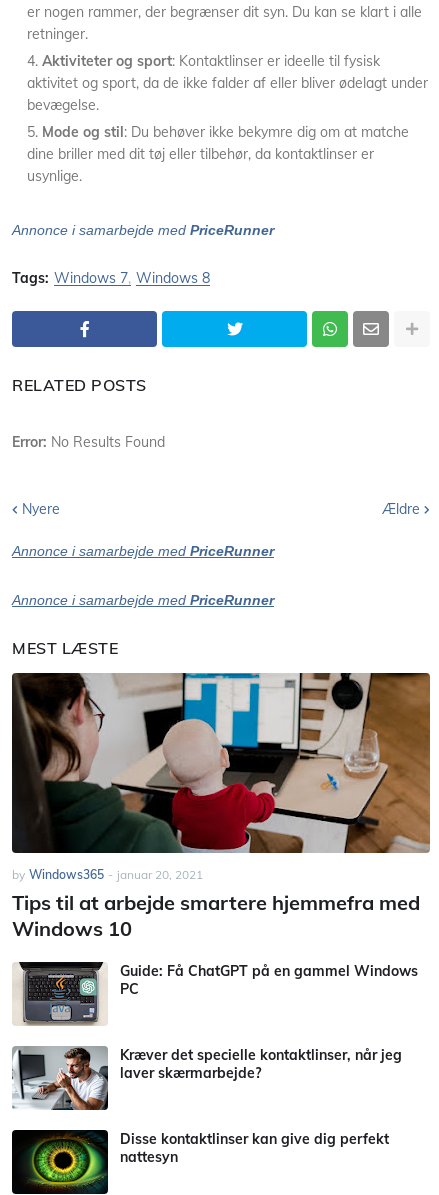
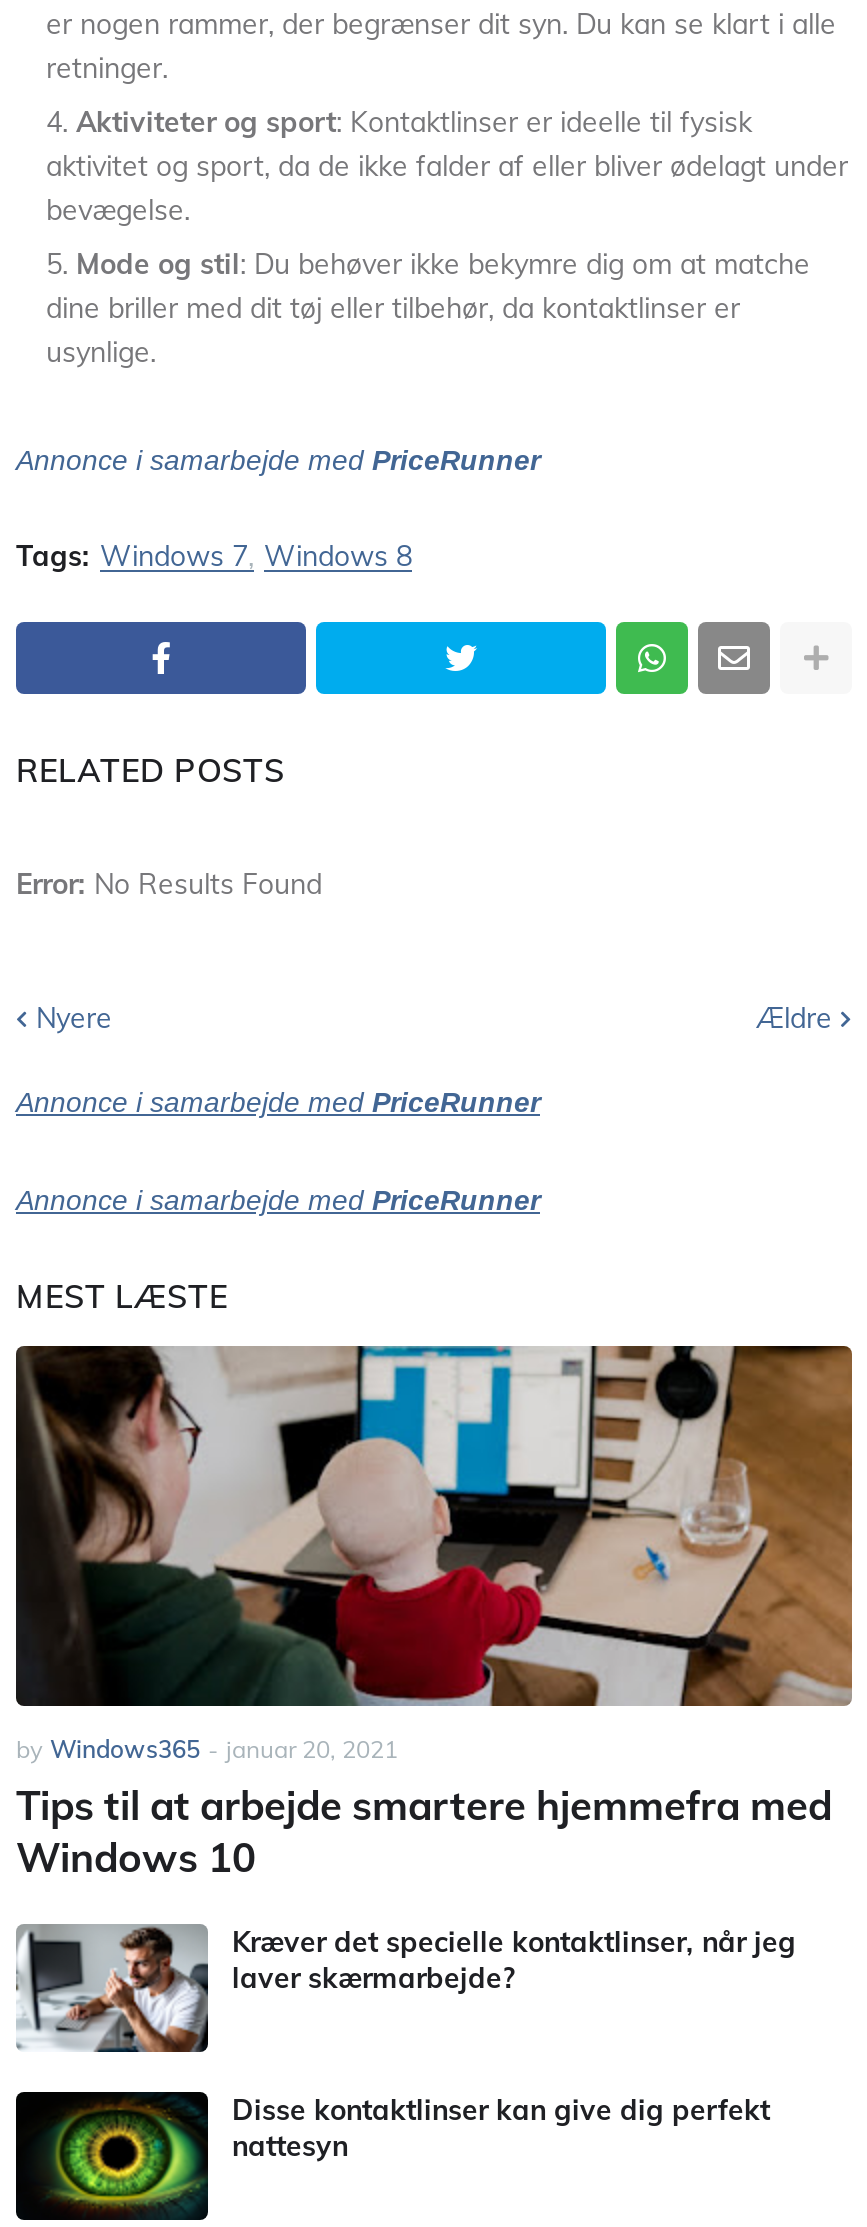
- [image]
- Guide: Få ChatGPT på en gammel Windows
- PC
